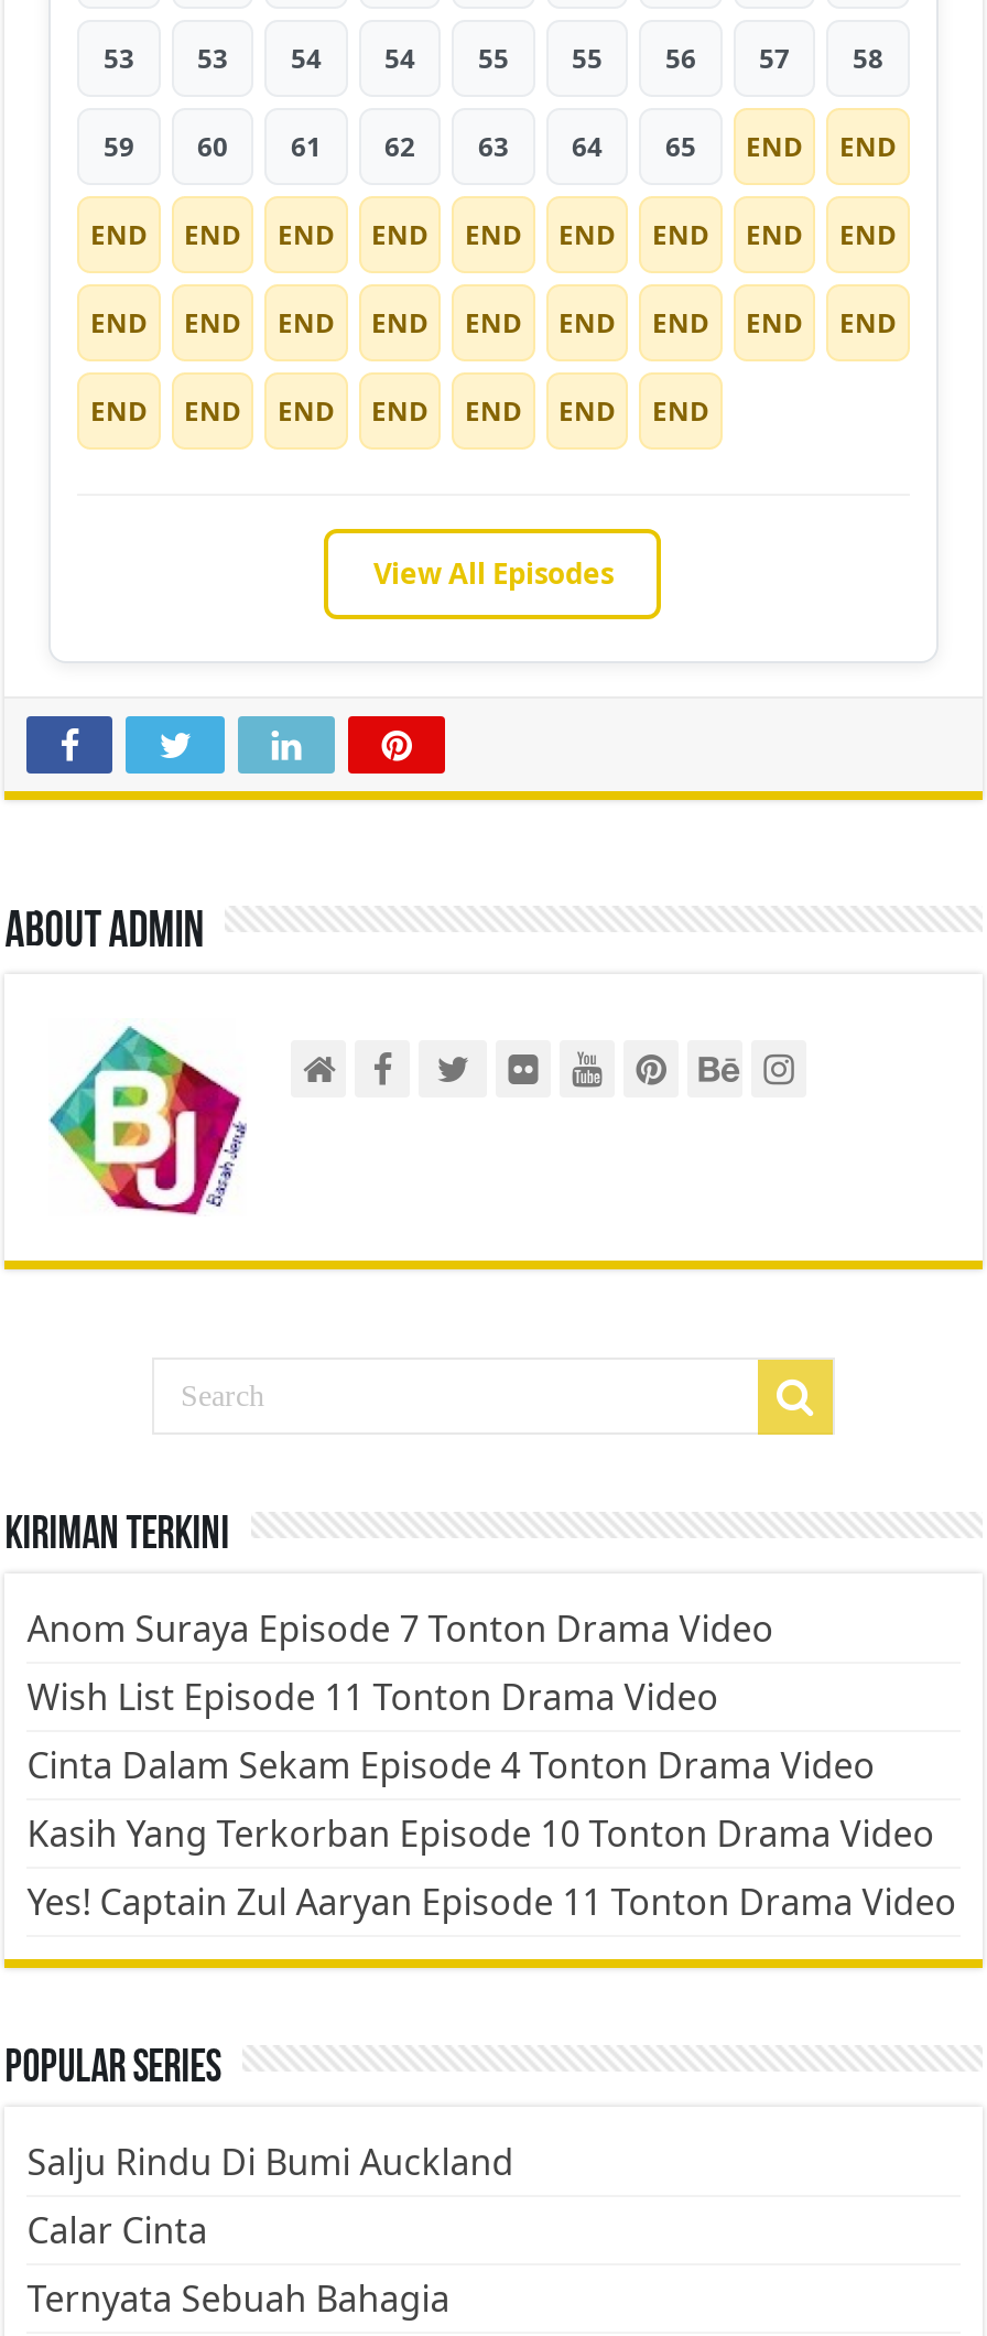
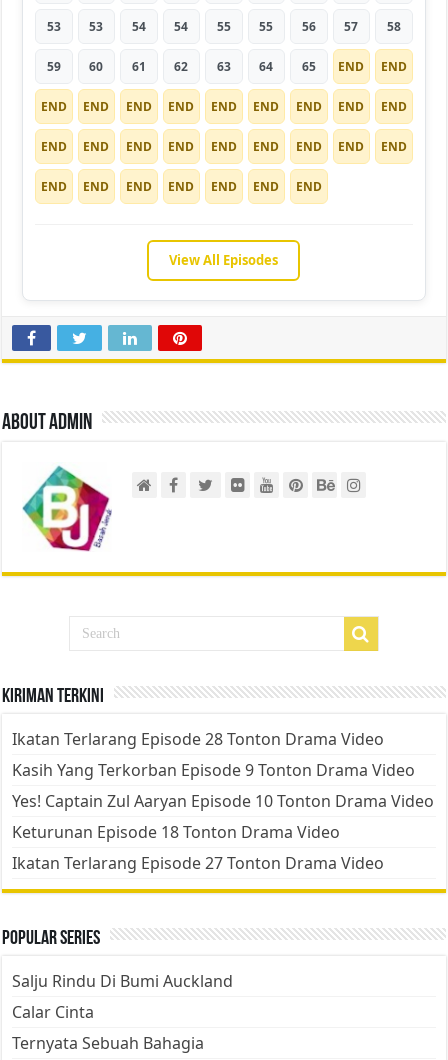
- Anom Suraya Episode 7 Tonton Drama Video
- Wish List Episode 11 Tonton Drama Video
- Cinta Dalam Sekam Episode 4 Tonton Drama Video
- Kasih Yang Terkorban Episode 10 Tonton Drama Video
- Yes! Captain Zul Aaryan Episode 11 Tonton Drama Video
+ Ikatan Terlarang Episode 28 Tonton Drama Video
+ Kasih Yang Terkorban Episode 9 Tonton Drama Video
+ Yes! Captain Zul Aaryan Episode 10 Tonton Drama Video
+ Keturunan Episode 18 Tonton Drama Video
+ Ikatan Terlarang Episode 27 Tonton Drama Video
